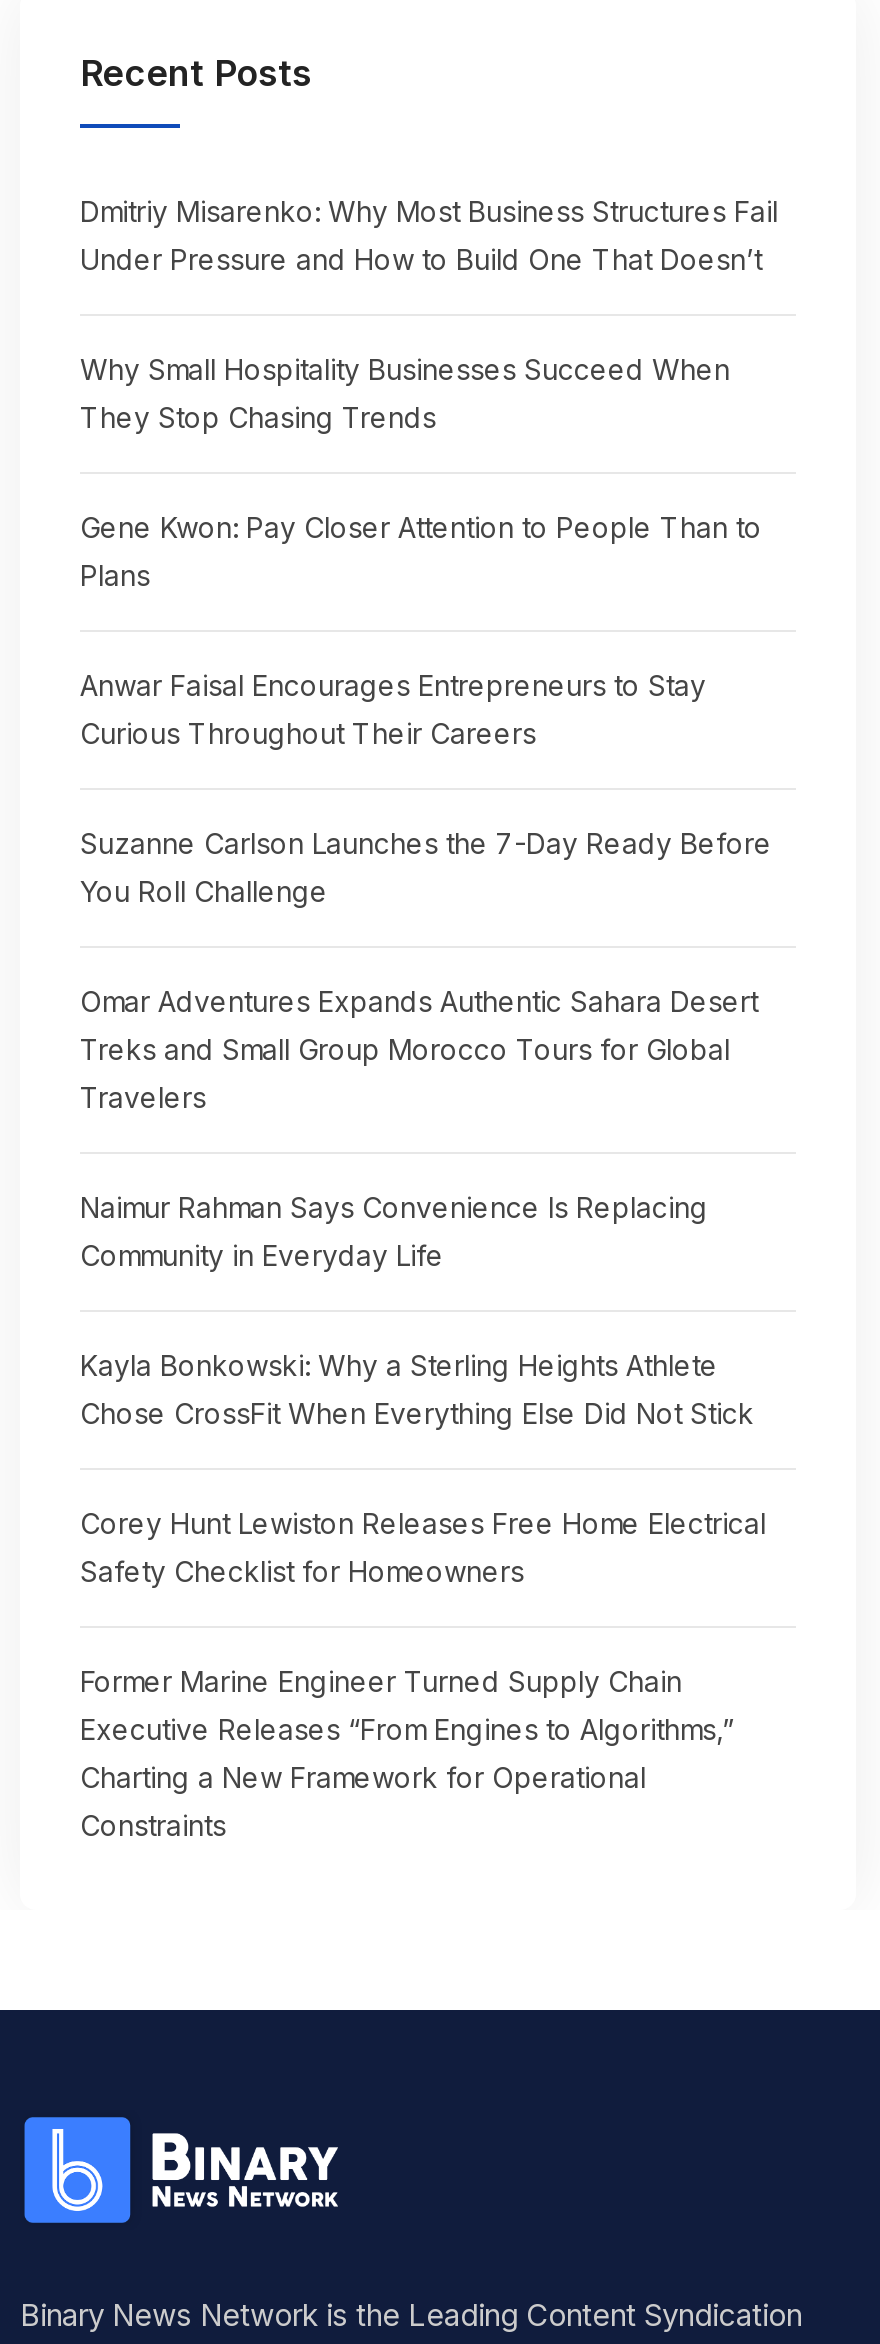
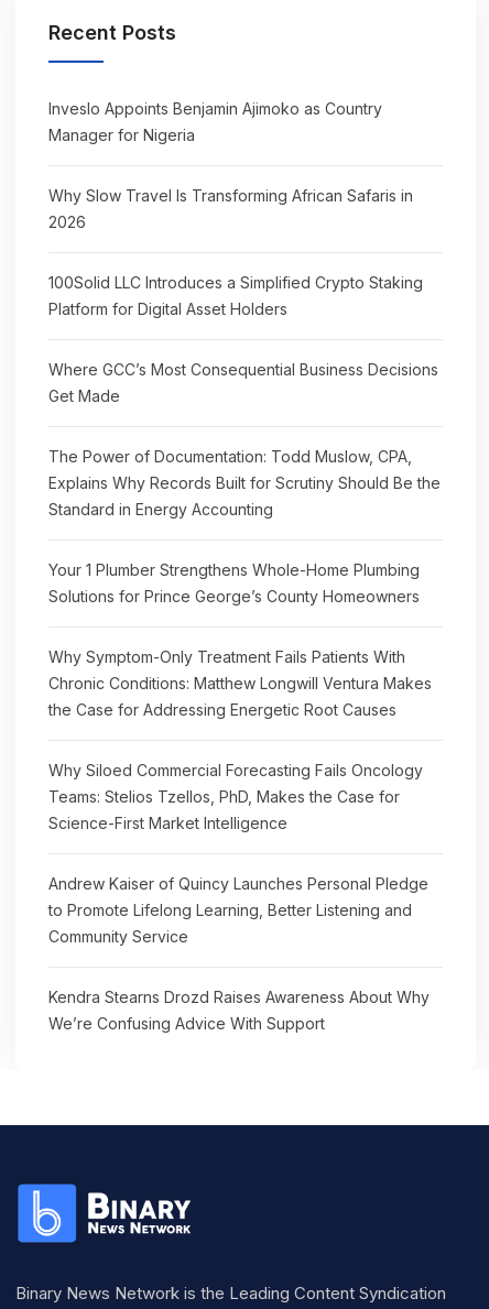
- Dmitriy Misarenko: Why Most Business Structures Fail
- Under Pressure and How to Build One That Doesn’t
+ Inveslo Appoints Benjamin Ajimoko as Country
+ Manager for Nigeria

- Why Small Hospitality Businesses Succeed When
- They Stop Chasing Trends
+ Why Slow Travel Is Transforming African Safaris in
+ 2026

- Gene Kwon: Pay Closer Attention to People Than to
- Plans
+ 100Solid LLC Introduces a Simplified Crypto Staking
+ Platform for Digital Asset Holders

- Anwar Faisal Encourages Entrepreneurs to Stay
- Curious Throughout Their Careers
+ Where GCC’s Most Consequential Business Decisions
+ Get Made

- Suzanne Carlson Launches the 7-Day Ready Before
- You Roll Challenge
+ The Power of Documentation: Todd Muslow, CPA,
+ Explains Why Records Built for Scrutiny Should Be the
+ Standard in Energy Accounting

- Omar Adventures Expands Authentic Sahara Desert
- Treks and Small Group Morocco Tours for Global
- Travelers
+ Your 1 Plumber Strengthens Whole-Home Plumbing
+ Solutions for Prince George’s County Homeowners

- Naimur Rahman Says Convenience Is Replacing
- Community in Everyday Life
+ Why Symptom-Only Treatment Fails Patients With
+ Chronic Conditions: Matthew Longwill Ventura Makes
+ the Case for Addressing Energetic Root Causes

- Kayla Bonkowski: Why a Sterling Heights Athlete
- Chose CrossFit When Everything Else Did Not Stick
+ Why Siloed Commercial Forecasting Fails Oncology
+ Teams: Stelios Tzellos, PhD, Makes the Case for
+ Science-First Market Intelligence

- Corey Hunt Lewiston Releases Free Home Electrical
- Safety Checklist for Homeowners
+ Andrew Kaiser of Quincy Launches Personal Pledge
+ to Promote Lifelong Learning, Better Listening and
+ Community Service

- Former Marine Engineer Turned Supply Chain
- Executive Releases “From Engines to Algorithms,”
- Charting a New Framework for Operational
- Constraints
+ Kendra Stearns Drozd Raises Awareness About Why
+ We’re Confusing Advice With Support
